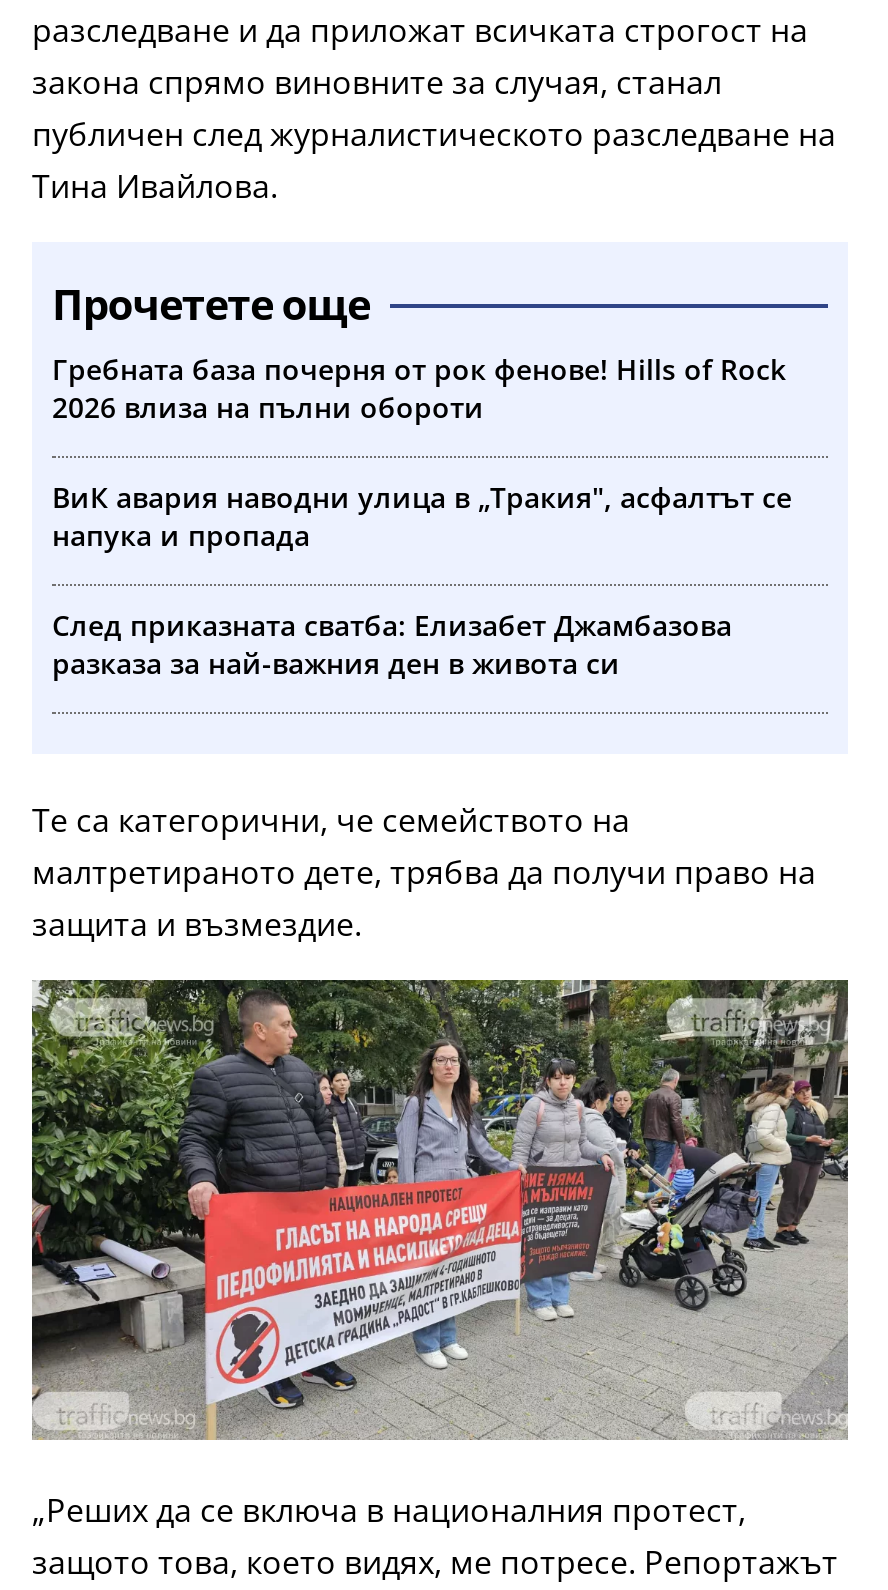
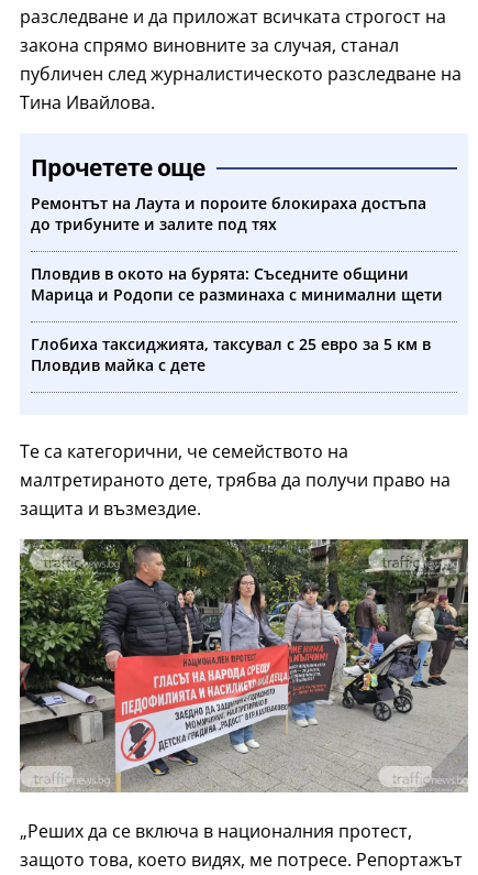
- Гребната база почерня от рок фенове! Hills of Rock
- 2026 влиза на пълни обороти
+ Ремонтът на Лаута и пороите блокираха достъпа
+ до трибуните и залите под тях

- ВиК авария наводни улица в „Тракия", асфалтът се
- напука и пропада
+ Пловдив в окото на бурята: Съседните общини
+ Марица и Родопи се разминаха с минимални щети

- След приказната сватба: Елизабет Джамбазова
- разказа за най-важния ден в живота си
+ Глобиха таксиджията, таксувал с 25 евро за 5 км в
+ Пловдив майка с дете
